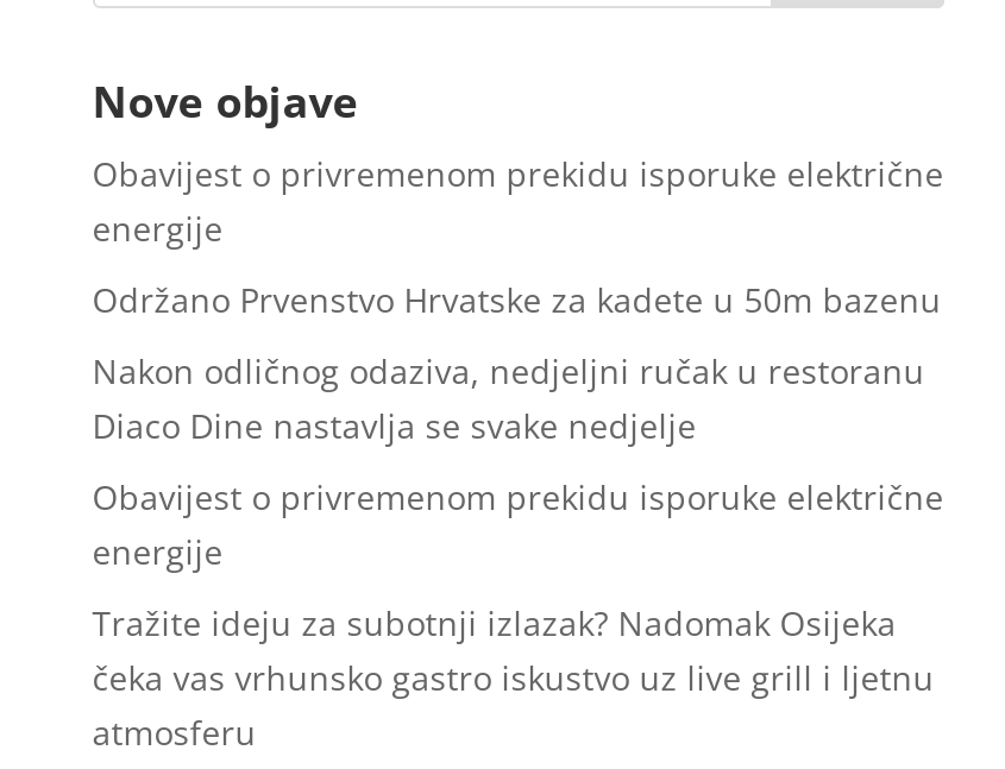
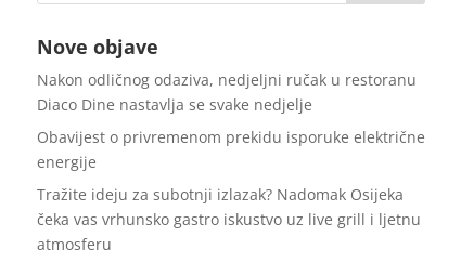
- Obavijest o privremenom prekidu isporuke električne
- energije
- Održano Prvenstvo Hrvatske za kadete u 50m bazenu
